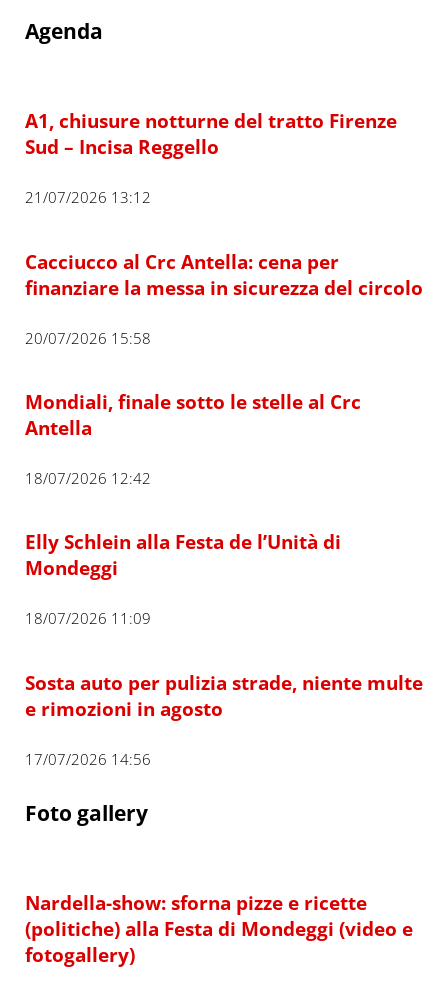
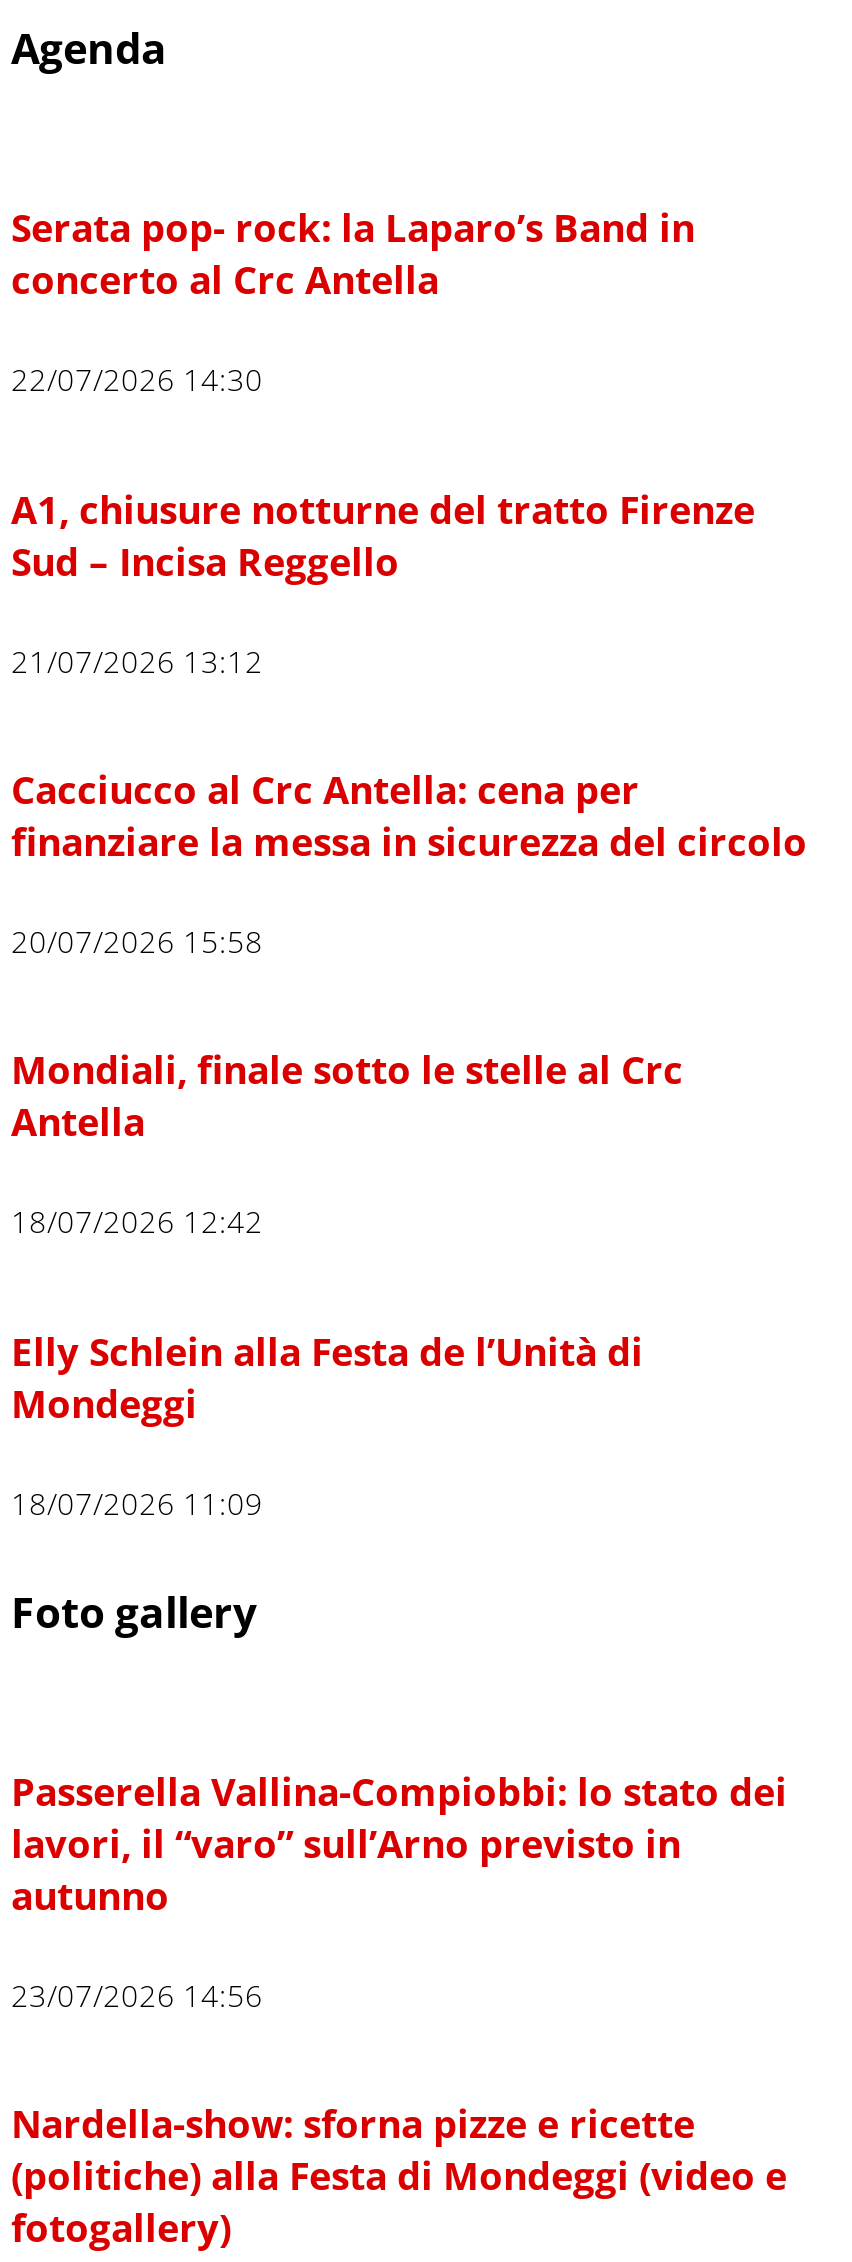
+ Serata pop- rock: la Laparo’s Band in
+ concerto al Crc Antella
+ 22/07/2026 14:30

- Sosta auto per pulizia strade, niente multe
- e rimozioni in agosto
- 17/07/2026 14:56

+ Passerella Vallina-Compiobbi: lo stato dei
+ lavori, il “varo” sull’Arno previsto in
+ autunno
+ 23/07/2026 14:56
